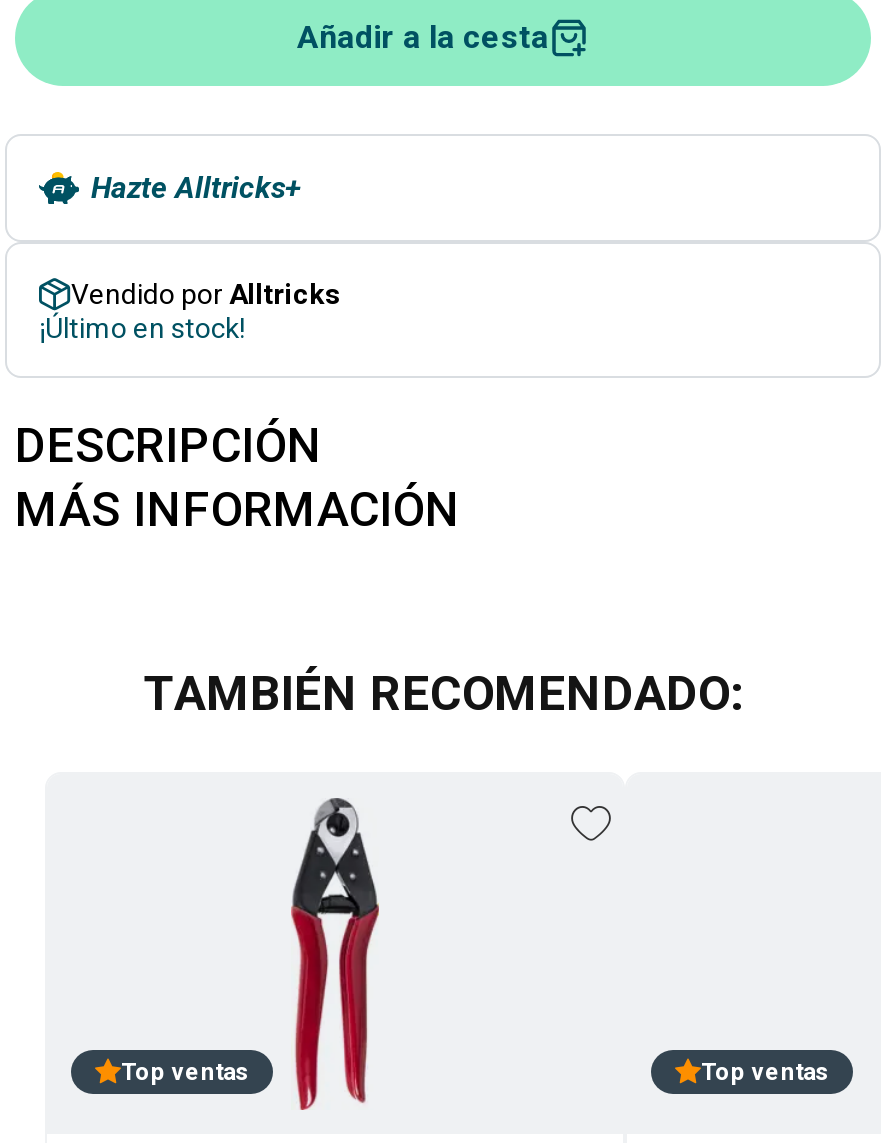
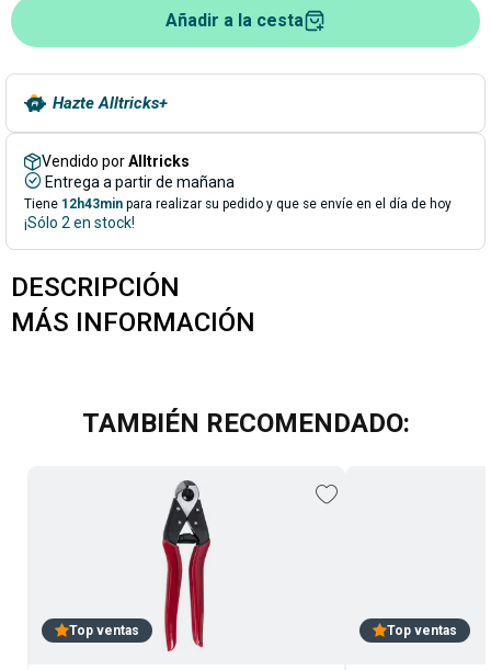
- ¡Último en stock!
+ Entrega a partir de mañana
+ Tiene 12h43min para realizar su pedido y que se envíe en el día de hoy
+ ¡Sólo 2 en stock!
